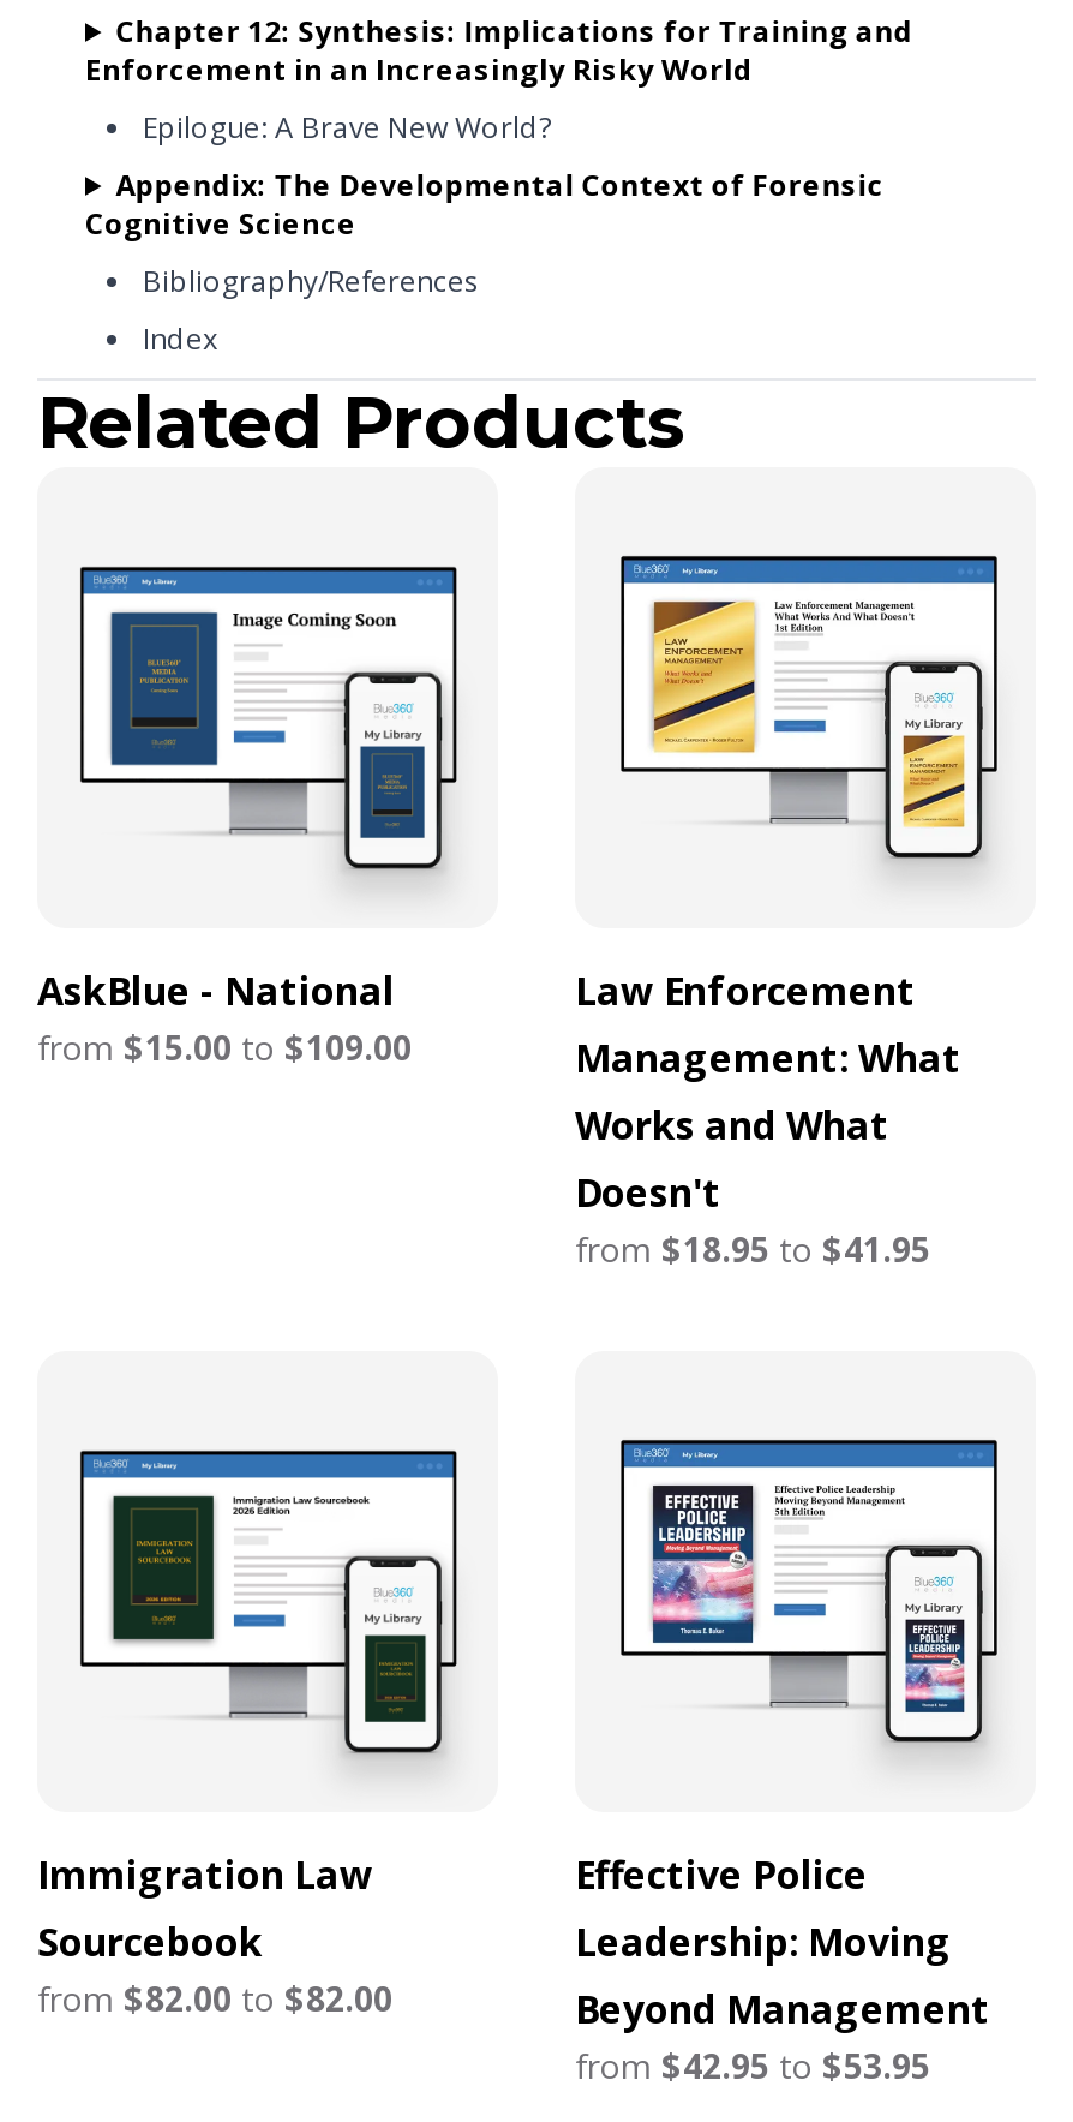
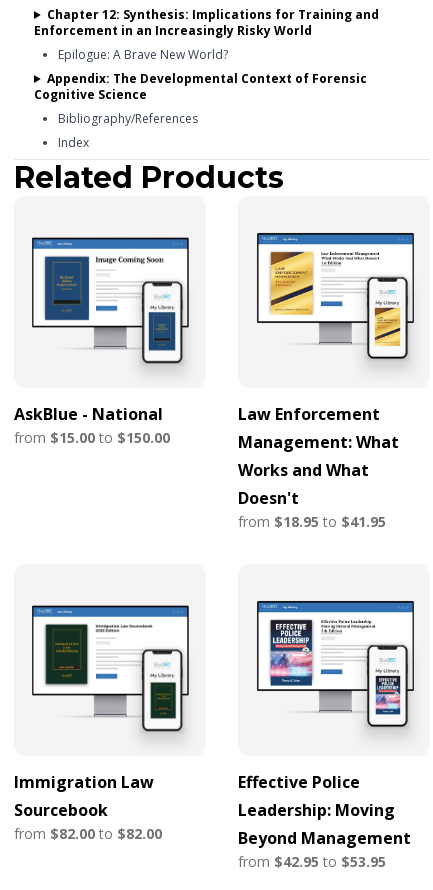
- from $15.00 to $109.00
+ from $15.00 to $150.00
